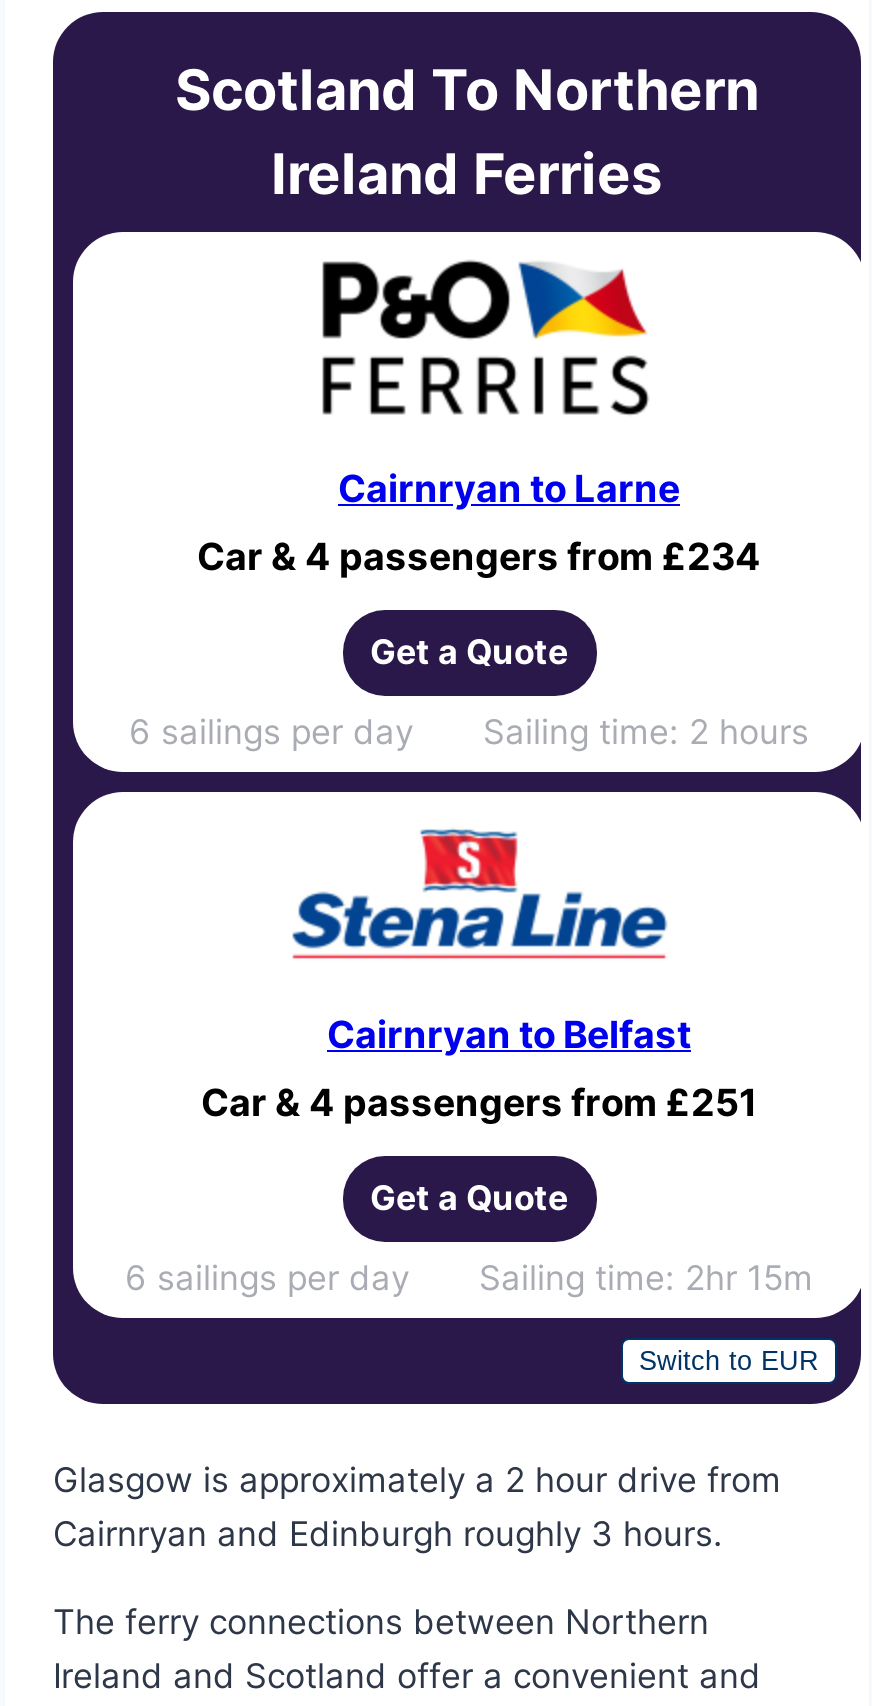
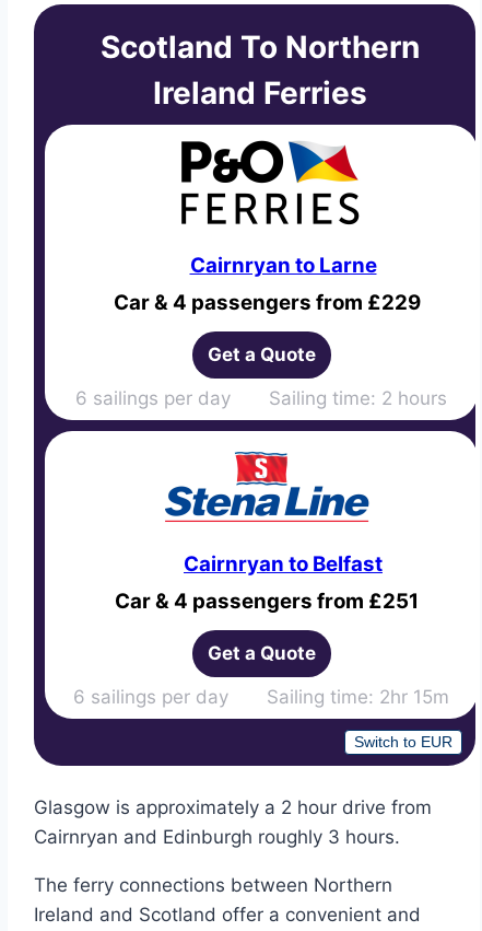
- Car & 4 passengers from £234
+ Car & 4 passengers from £229
